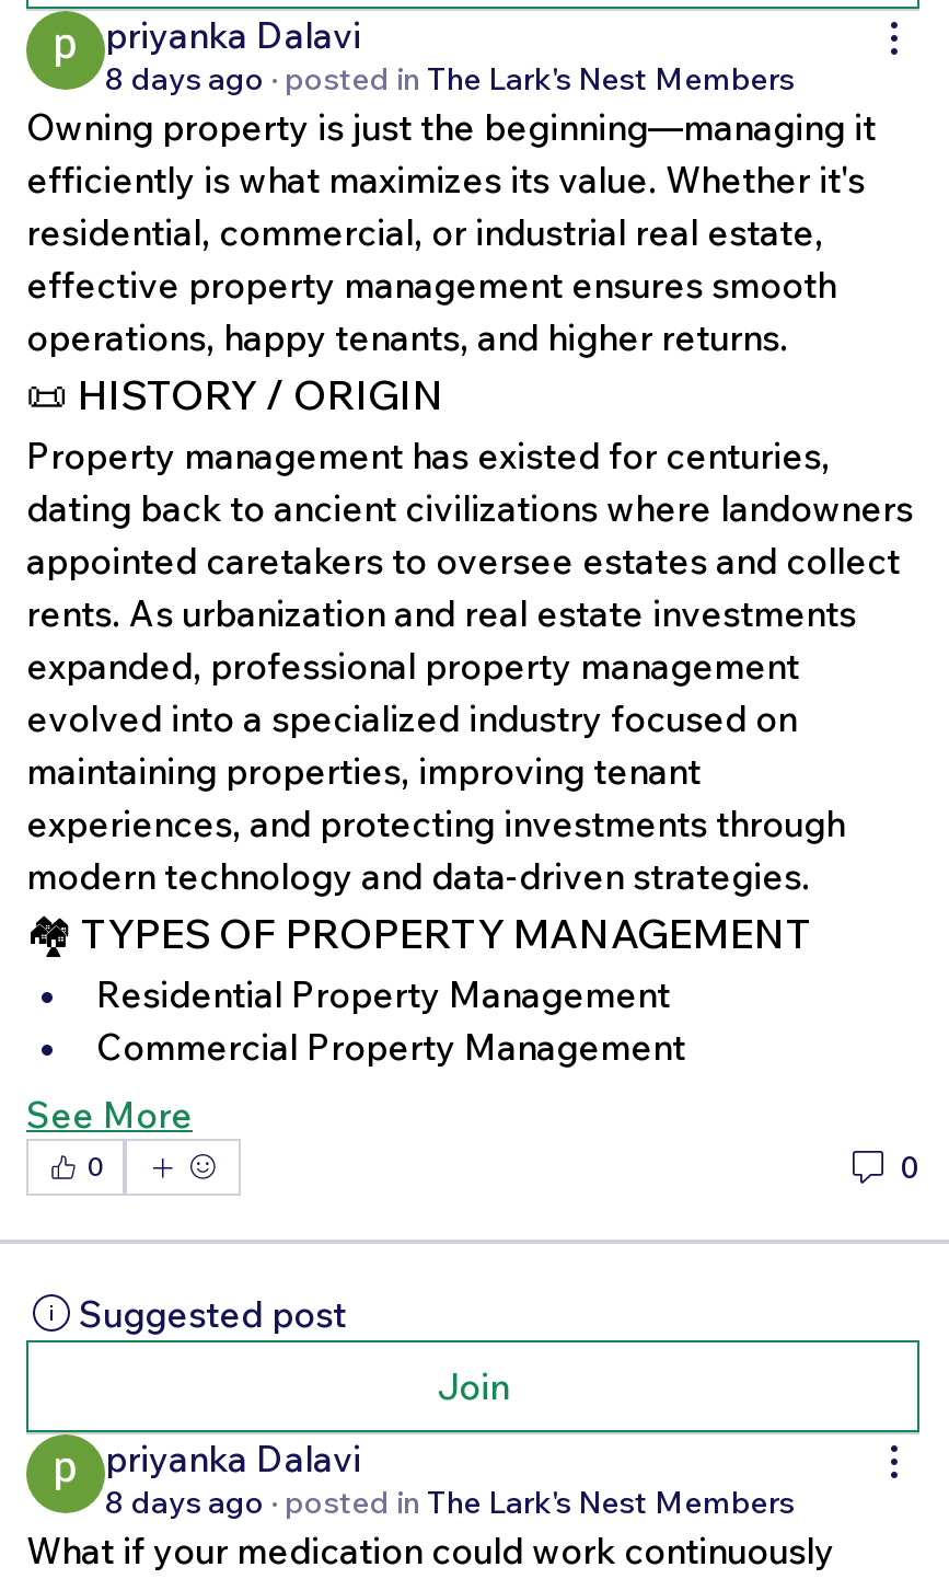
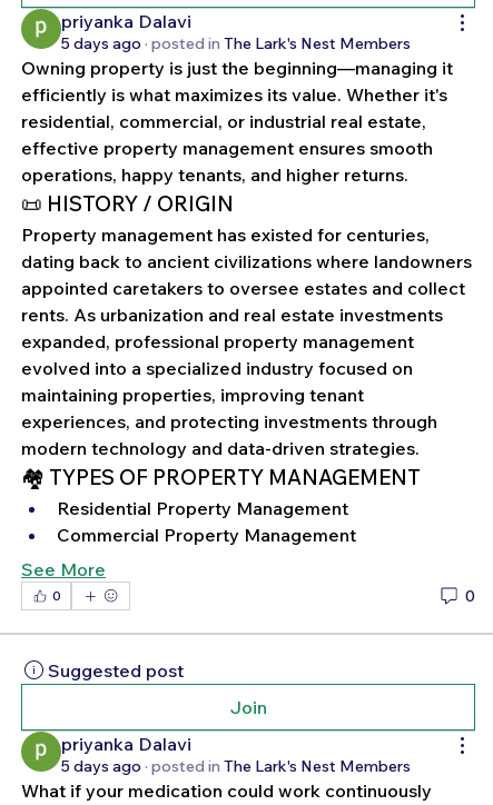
- 8 days ago · posted in The Lark's Nest Members
+ 5 days ago · posted in The Lark's Nest Members

- 8 days ago · posted in The Lark's Nest Members
+ 5 days ago · posted in The Lark's Nest Members
